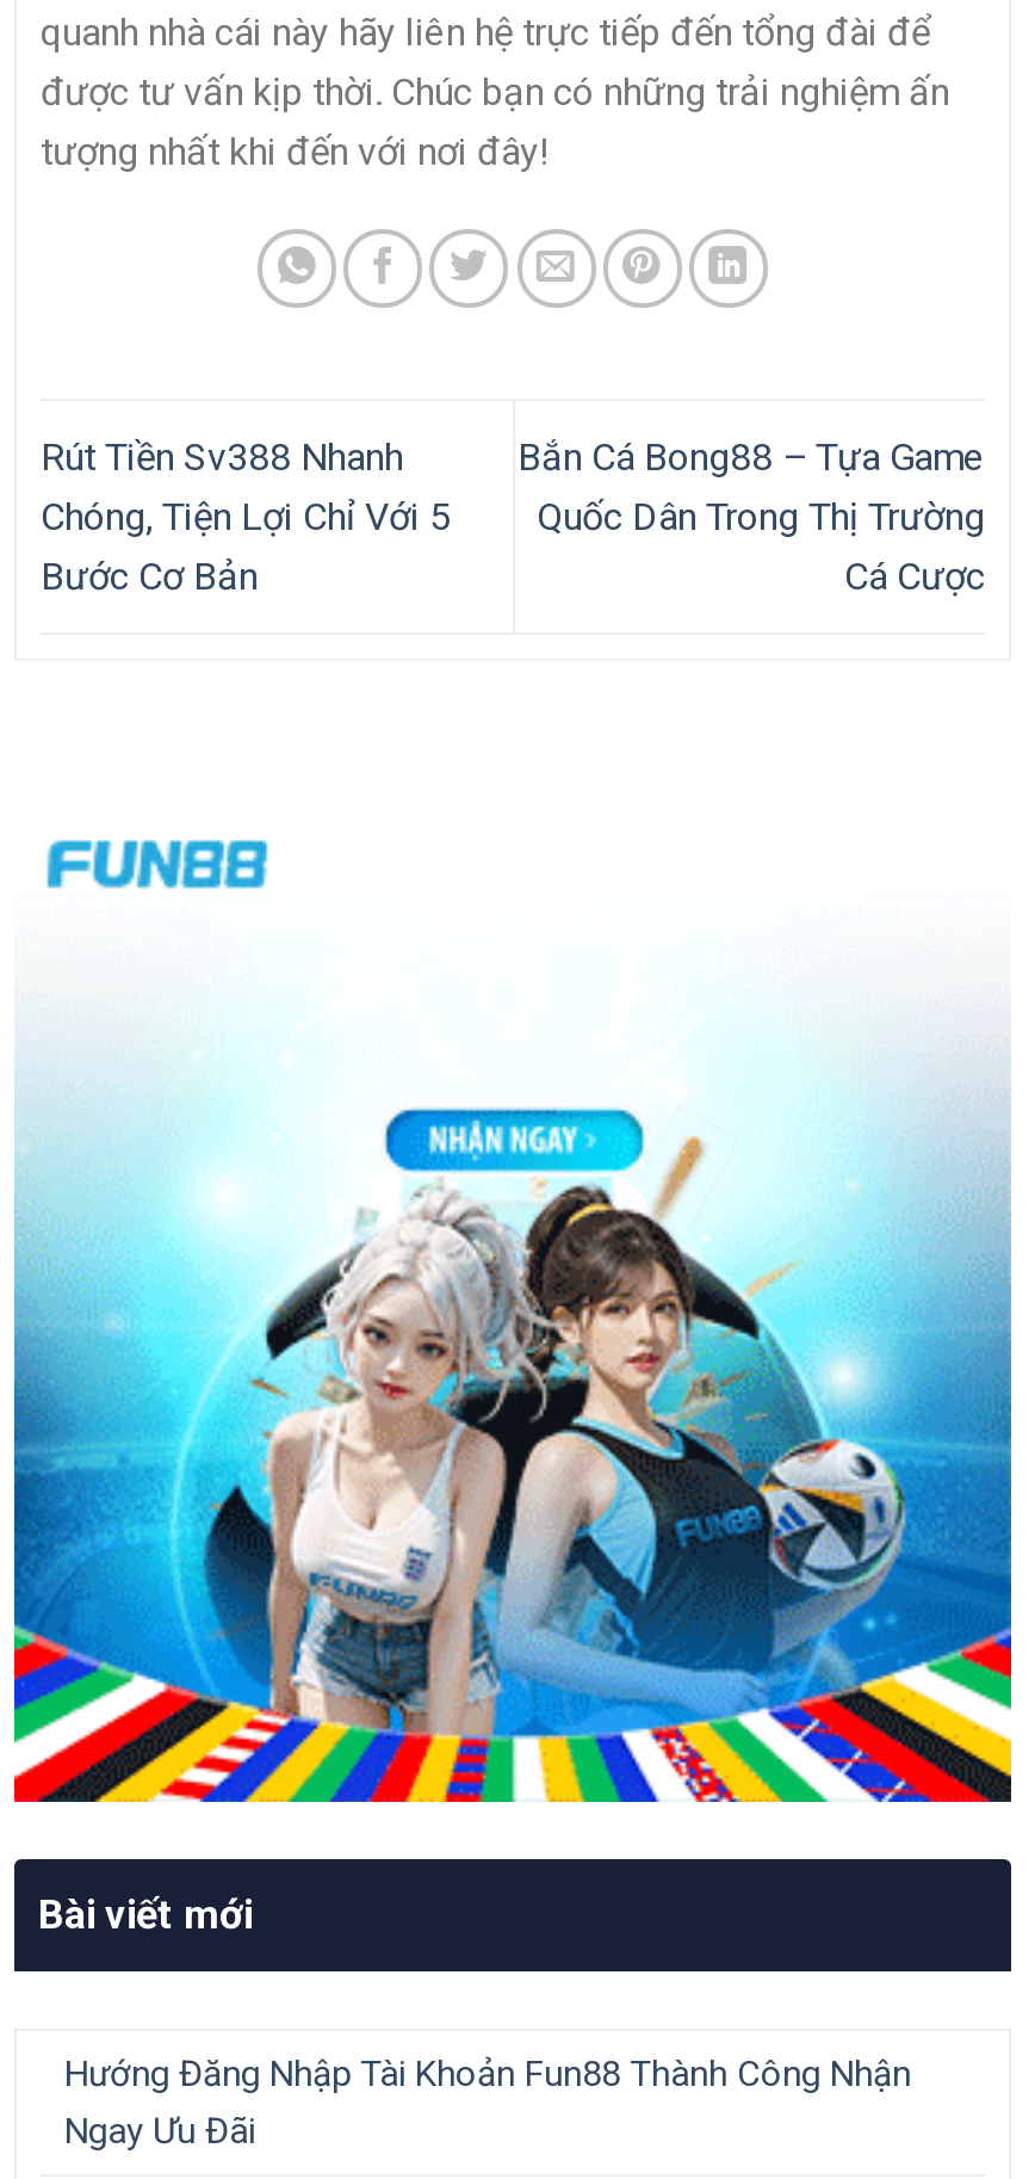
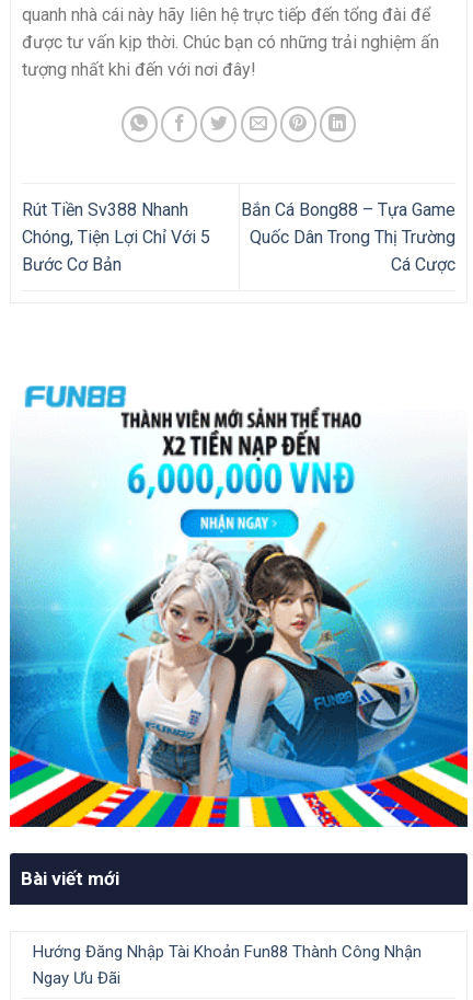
+ [image]
